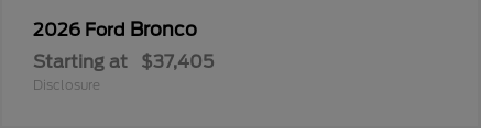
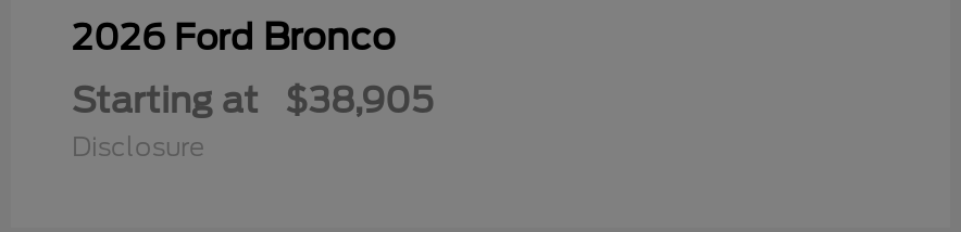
- Starting at $37,405
+ Starting at $38,905
